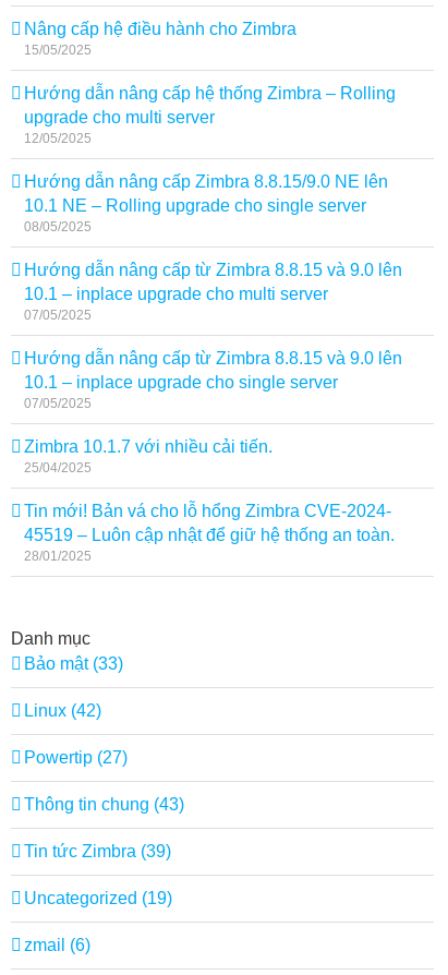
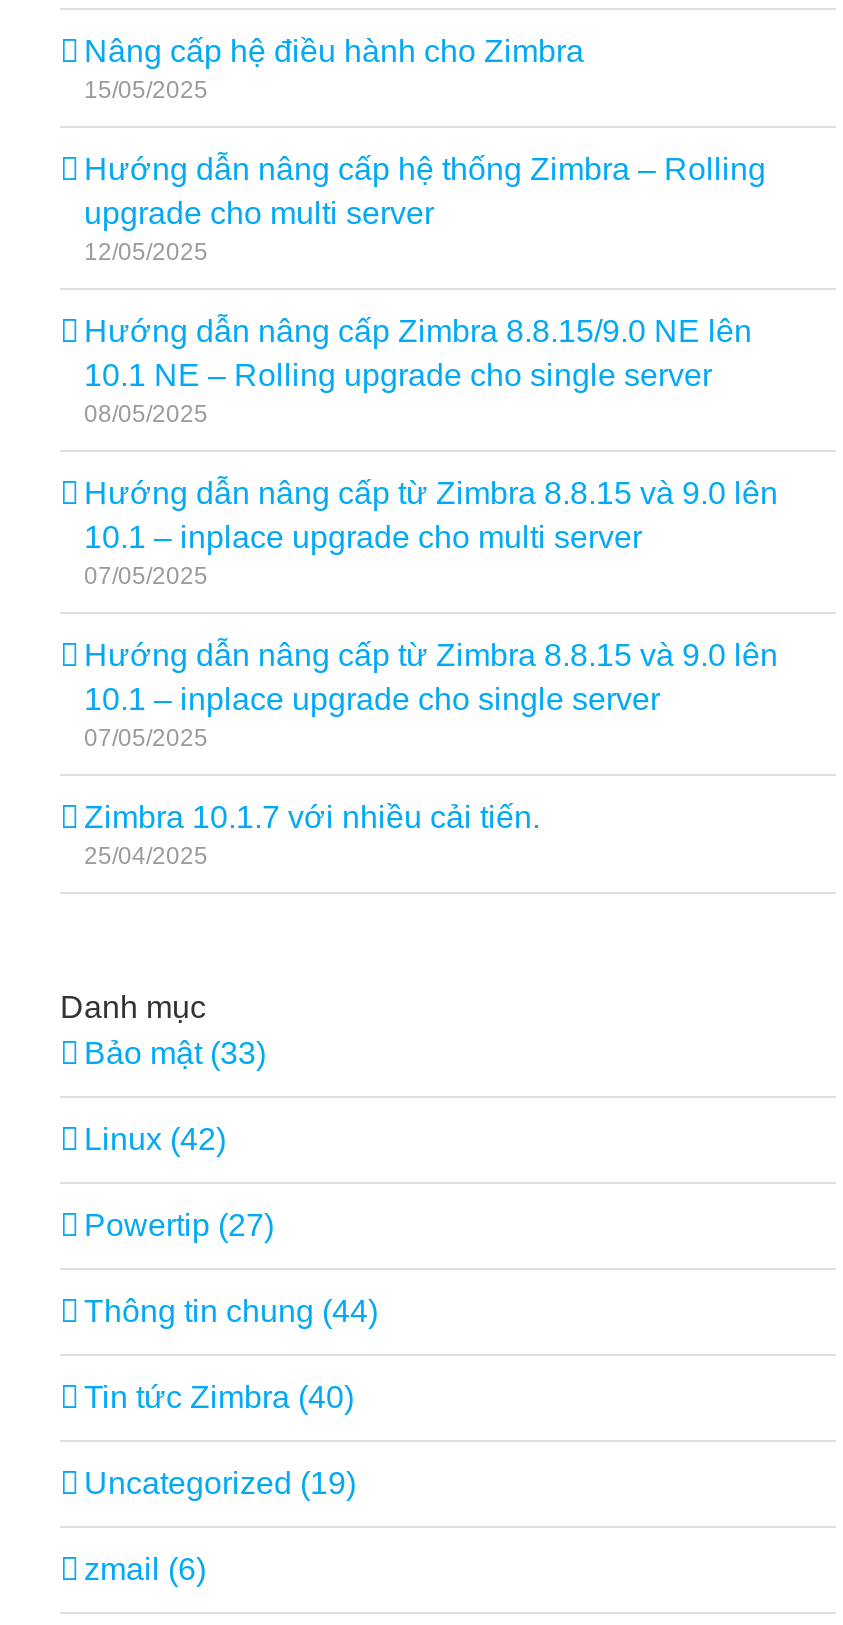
- Tin mới! Bản vá cho lỗ hổng Zimbra CVE-2024-
- 45519 – Luôn cập nhật để giữ hệ thống an toàn.
- 28/01/2025

- Thông tin chung (43)
+ Thông tin chung (44)

- Tin tức Zimbra (39)
+ Tin tức Zimbra (40)
